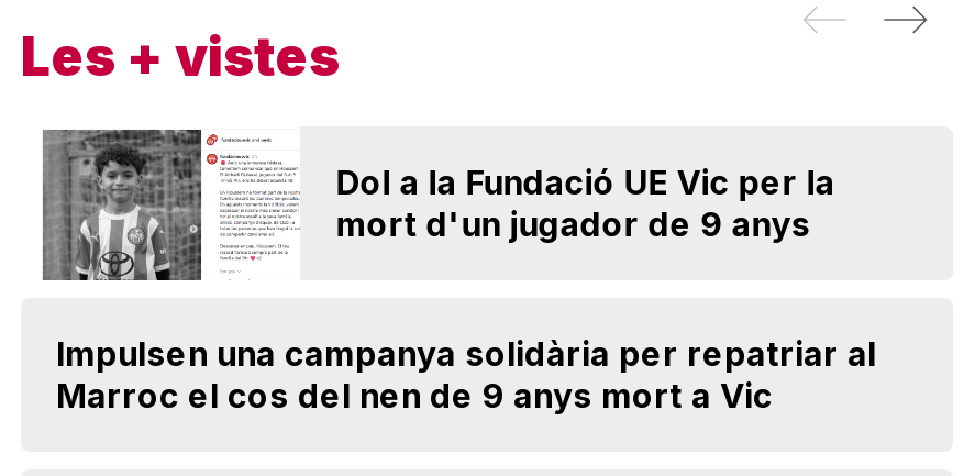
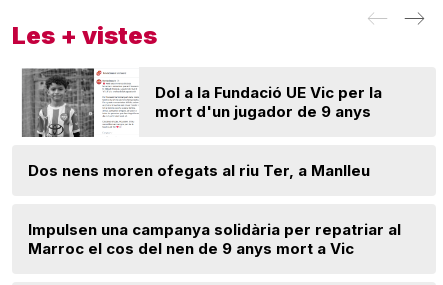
+ Dos nens moren ofegats al riu Ter, a Manlleu
